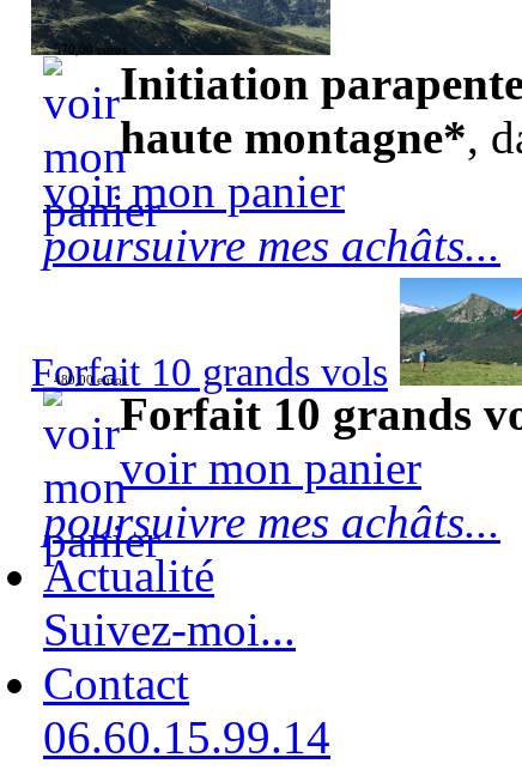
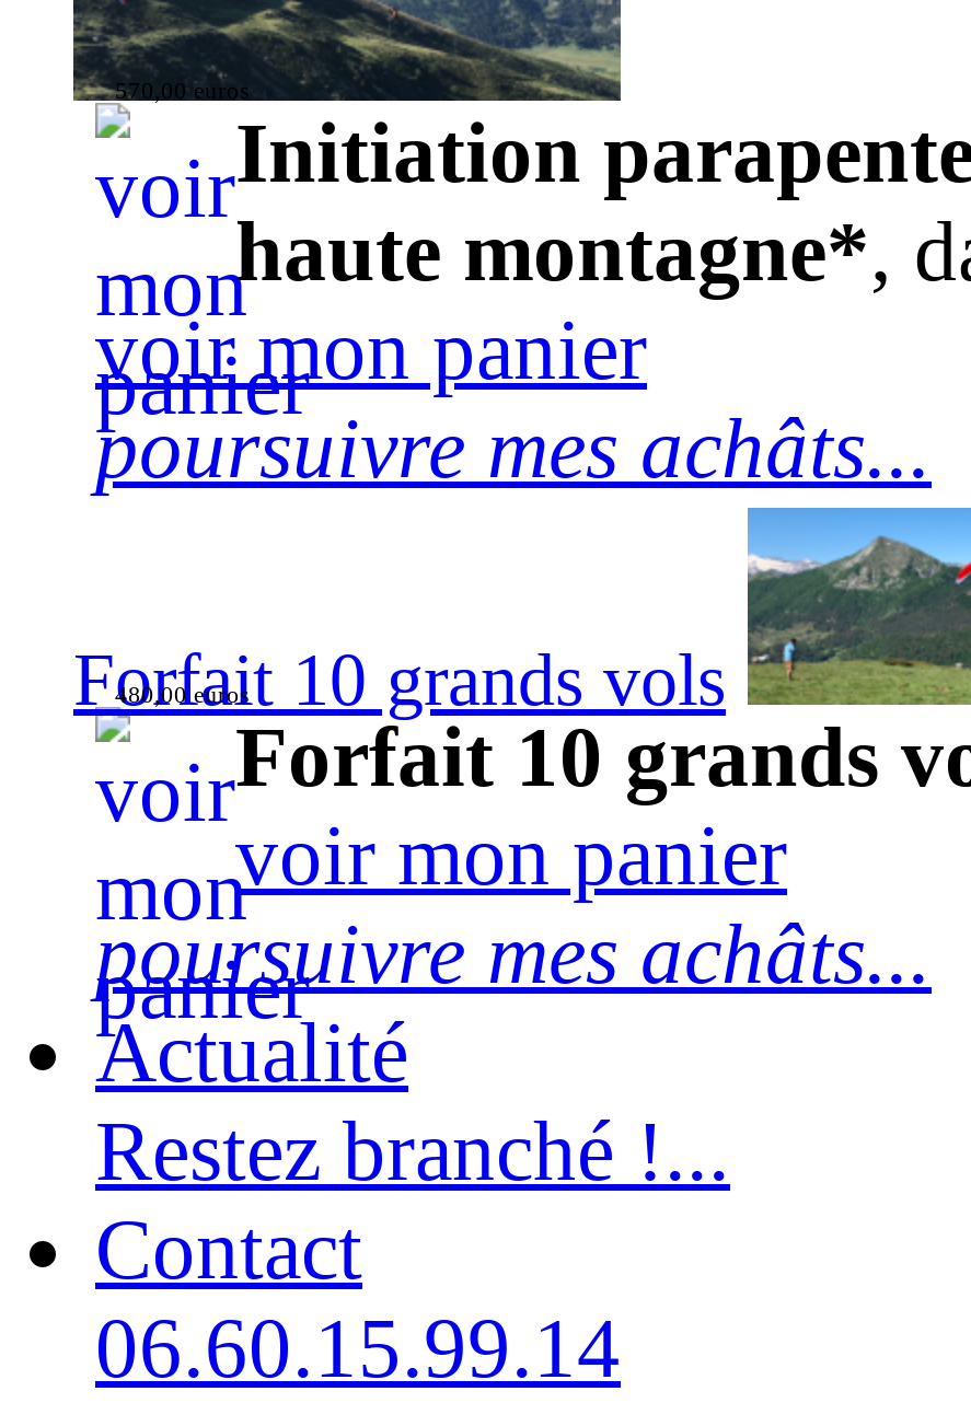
- Suivez-moi...
+ Restez branché !...
